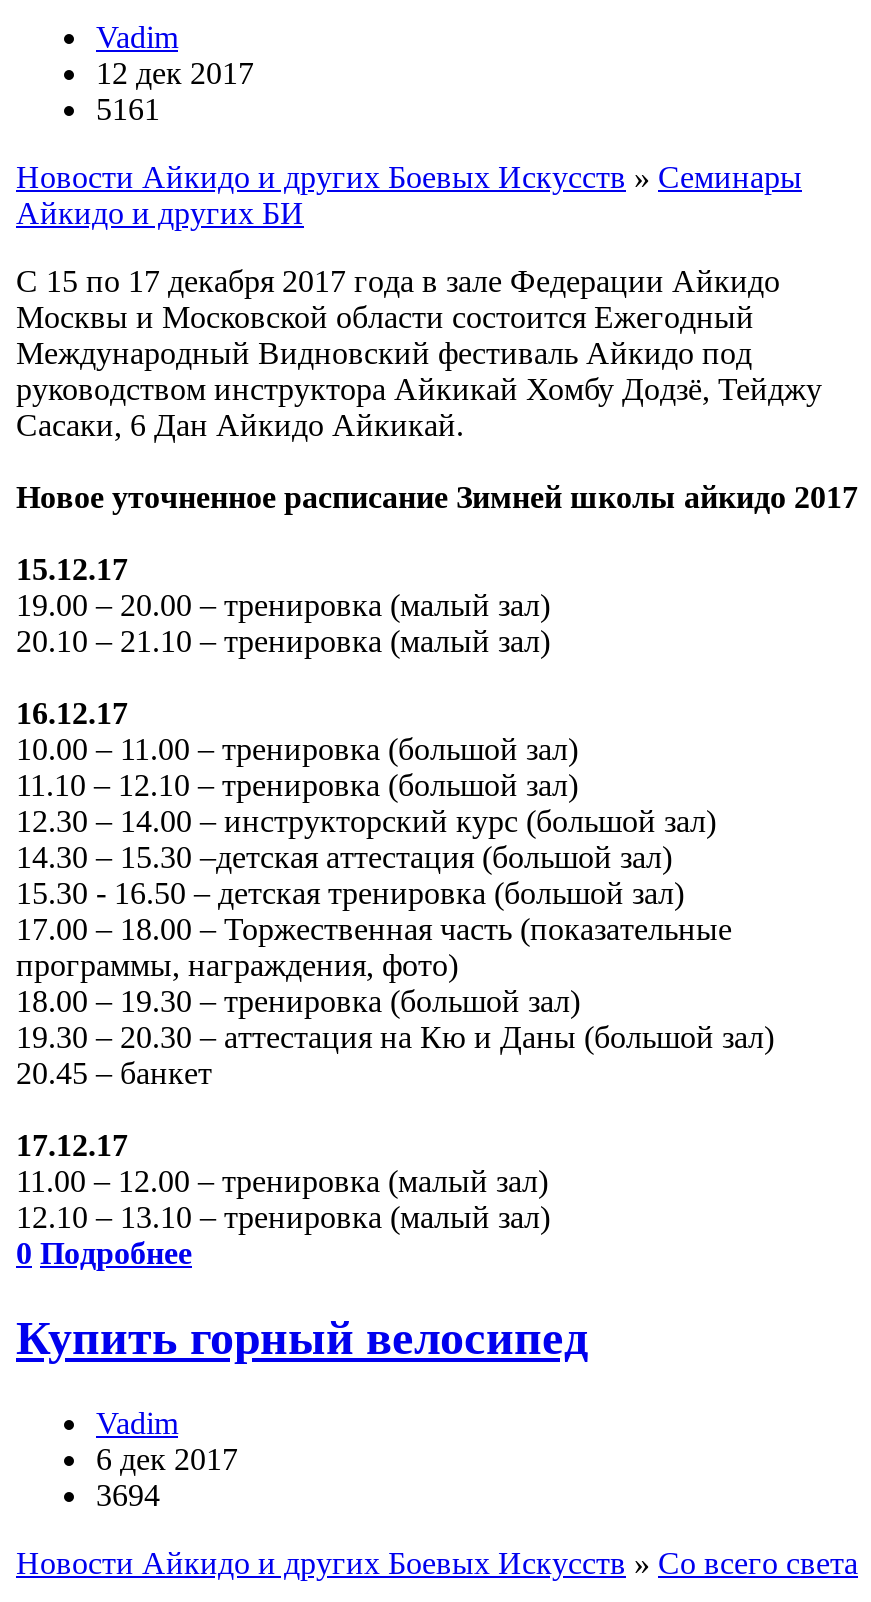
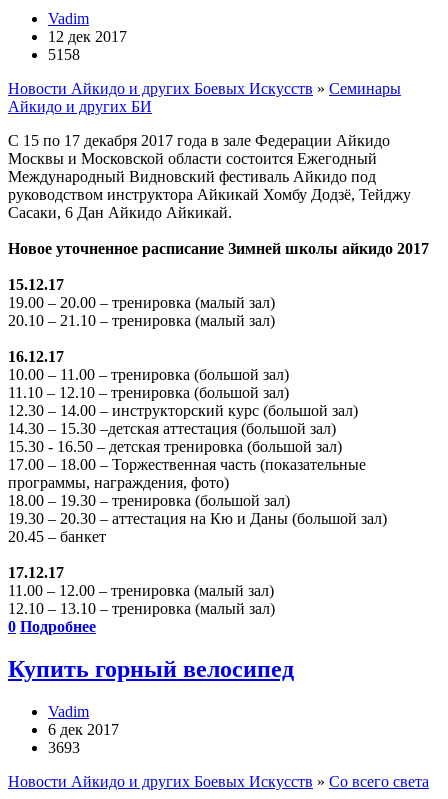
- 5161
+ 5158

- 3694
+ 3693
